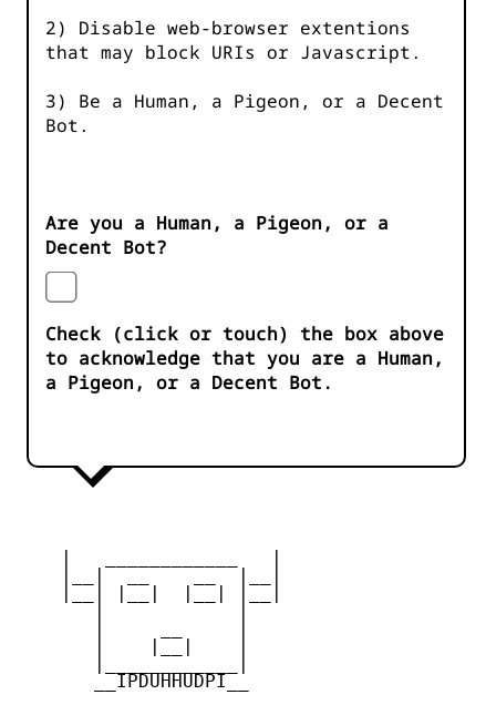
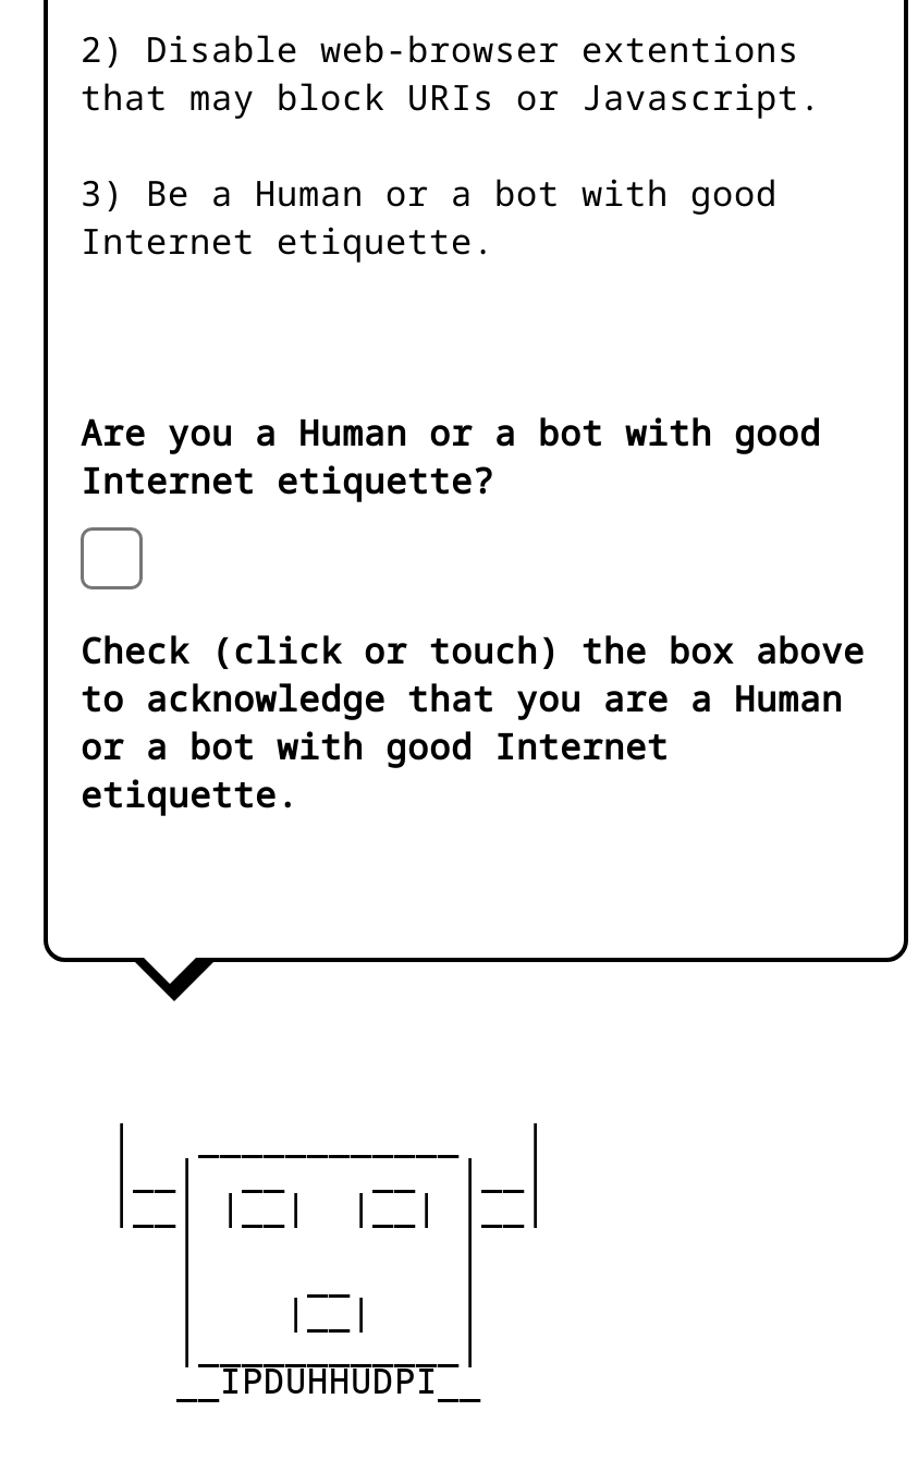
- 3) Be a Human, a Pigeon, or a Decent
- Bot.
+ 3) Be a Human or a bot with good
+ Internet etiquette.

- Are you a Human, a Pigeon, or a
- Decent Bot?
+ Are you a Human or a bot with good
+ Internet etiquette?

- to acknowledge that you are a Human,
- a Pigeon, or a Decent Bot.
+ to acknowledge that you are a Human
+ or a bot with good Internet
+ etiquette.
